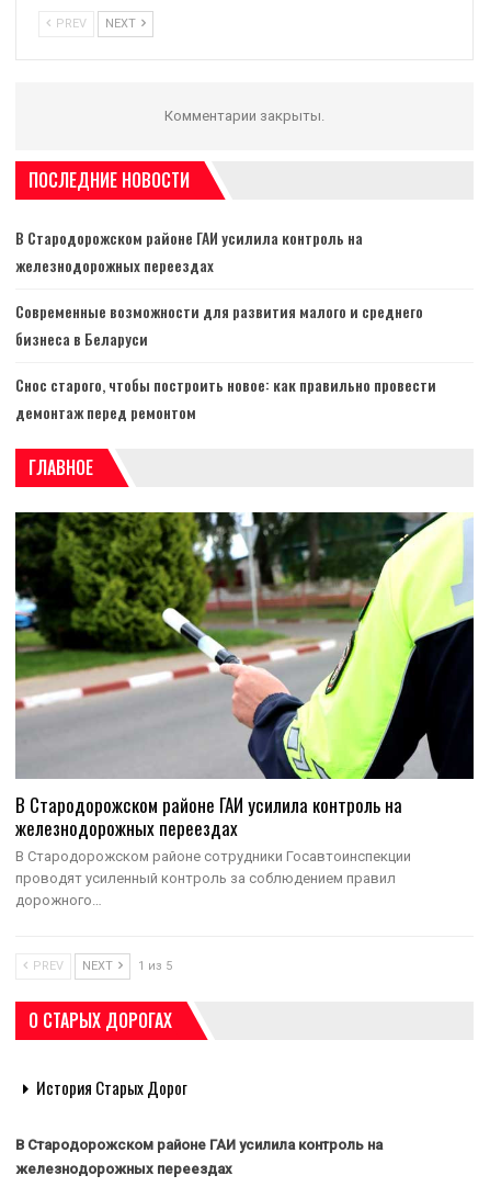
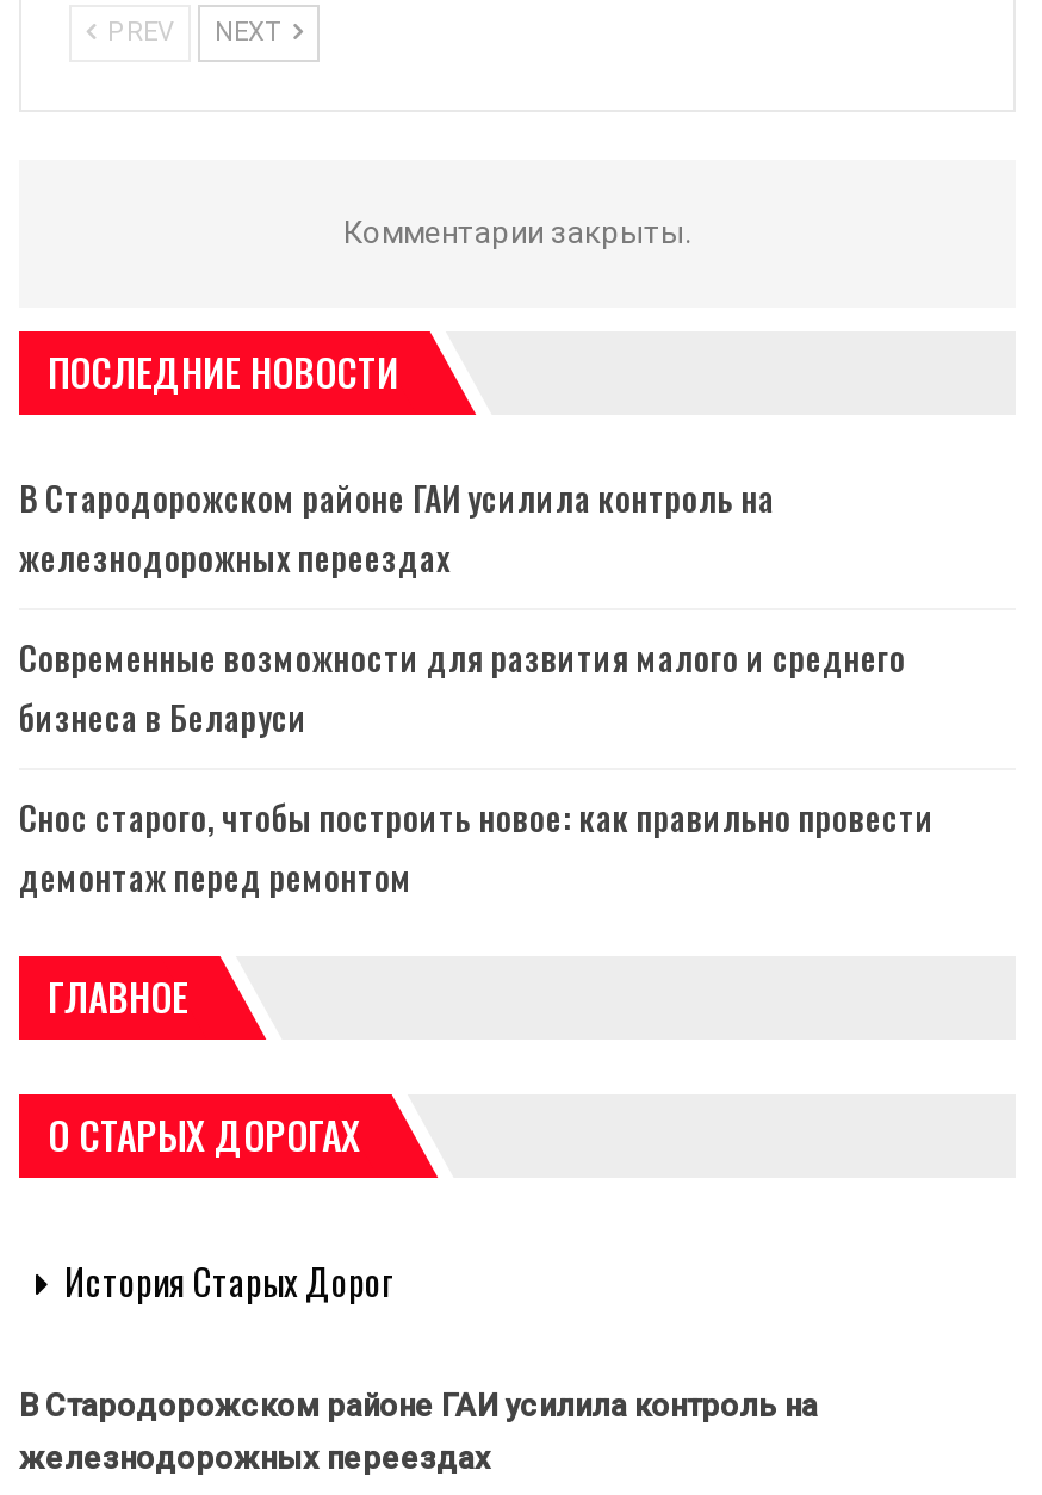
- [image]
- В Стародорожском районе ГАИ усилила контроль на
- железнодорожных переездах
- В Стародорожском районе сотрудники Госавтоинспекции
- проводят усиленный контроль за соблюдением правил
- дорожного…

- PREV
- NEXT
- 1 из 5
